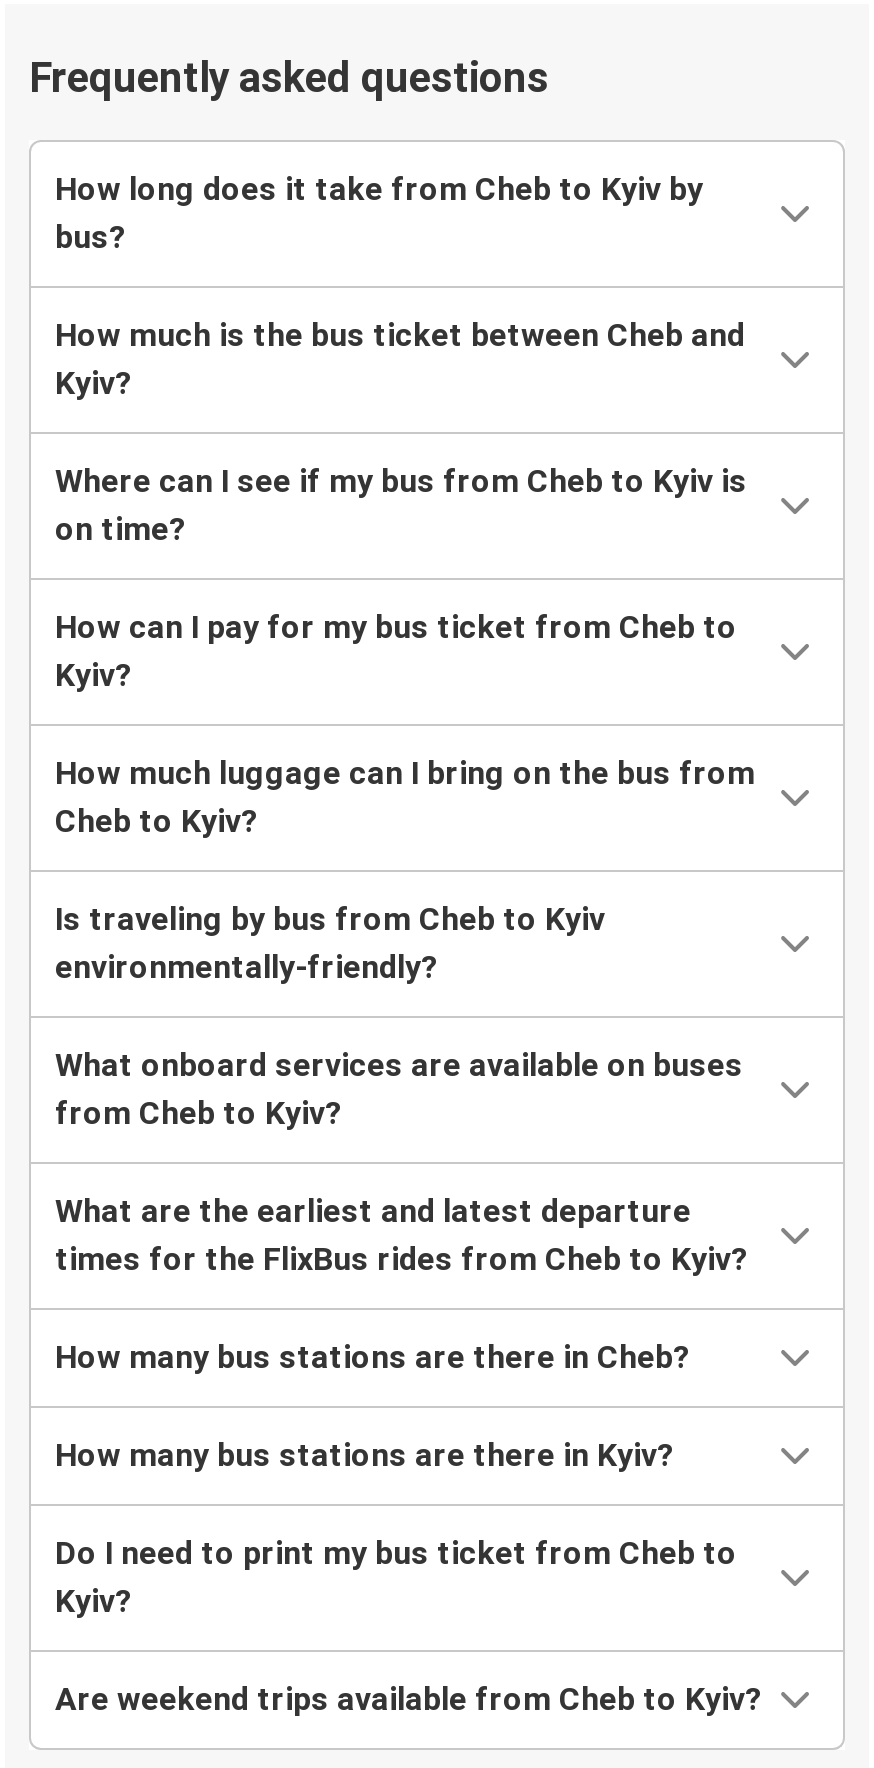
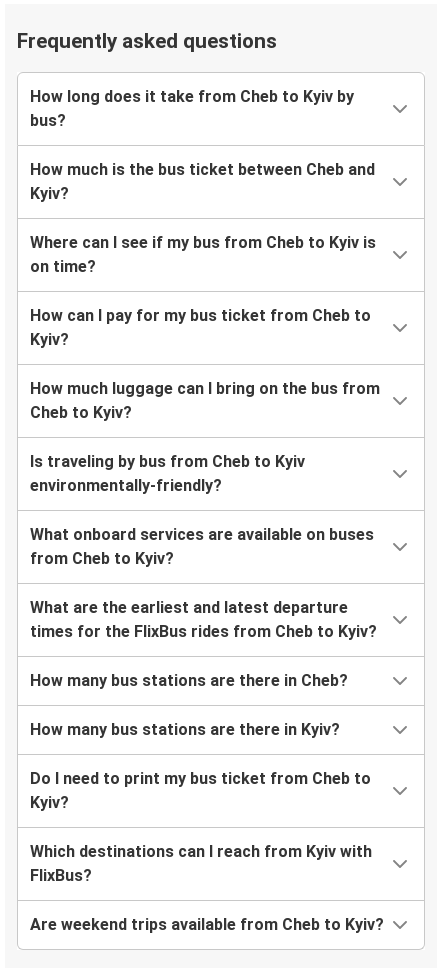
+ Which destinations can I reach from Kyiv with
+ FlixBus?
